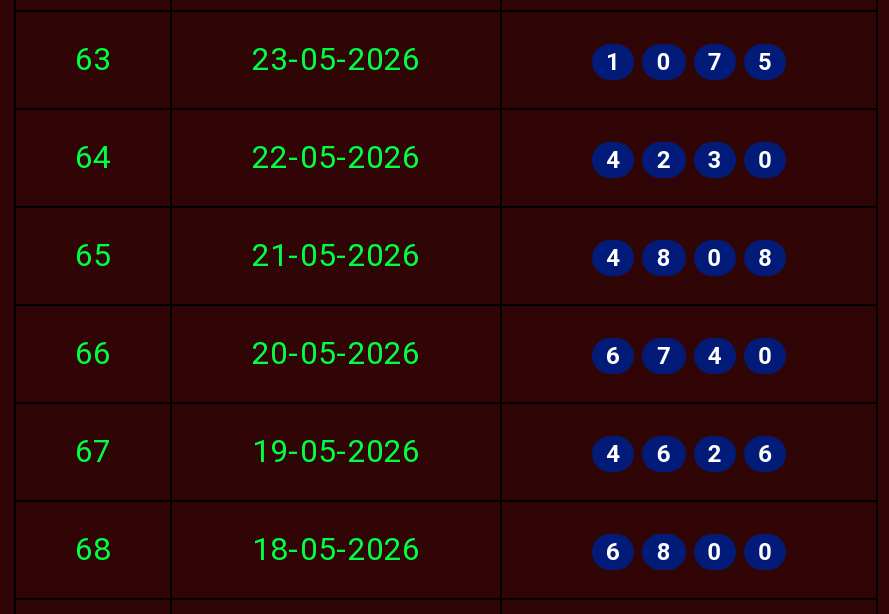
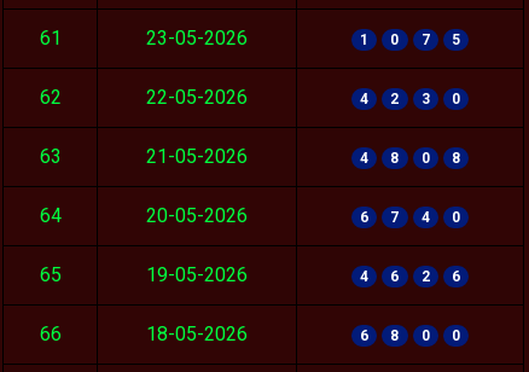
- 63
+ 61

- 64
+ 62

- 65
+ 63

- 66
+ 64

- 67
+ 65

- 68
+ 66
